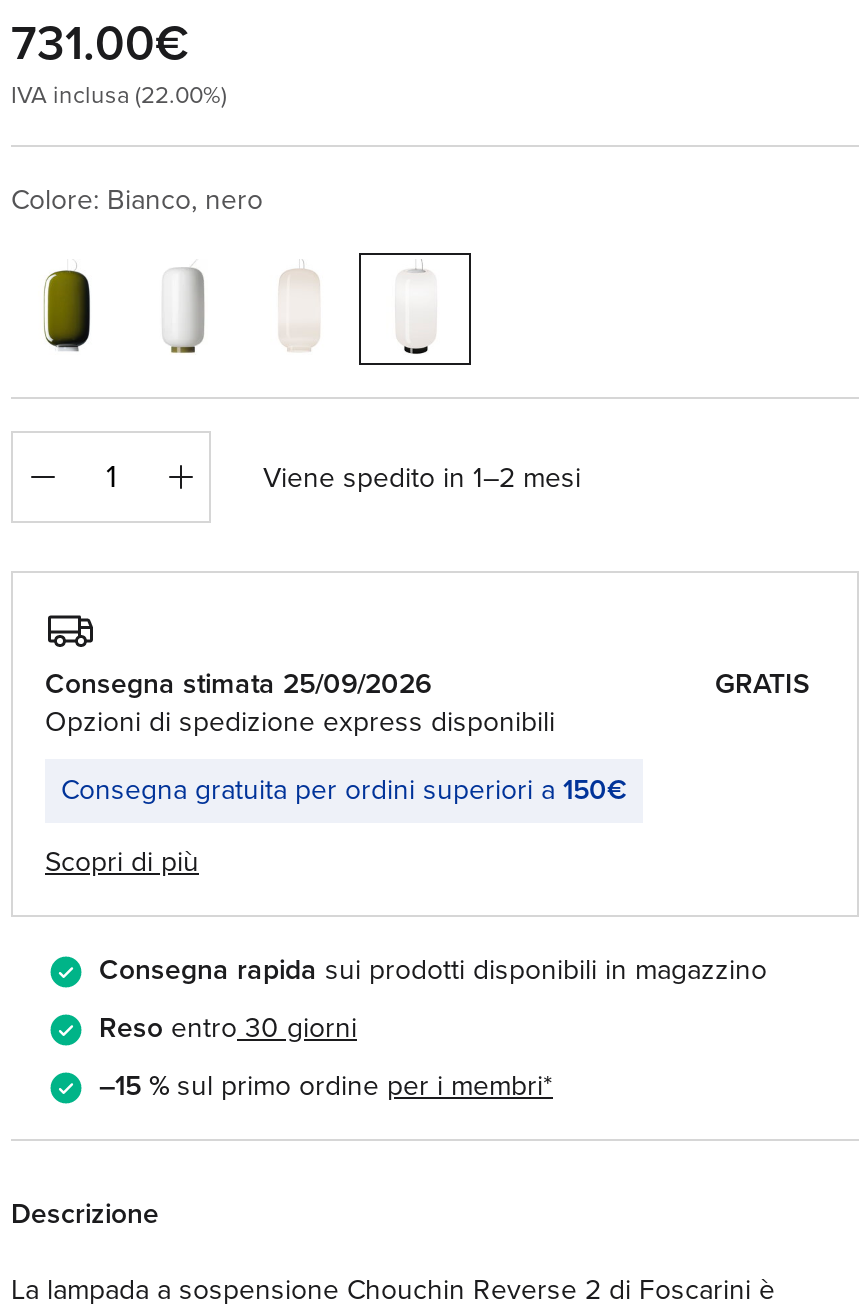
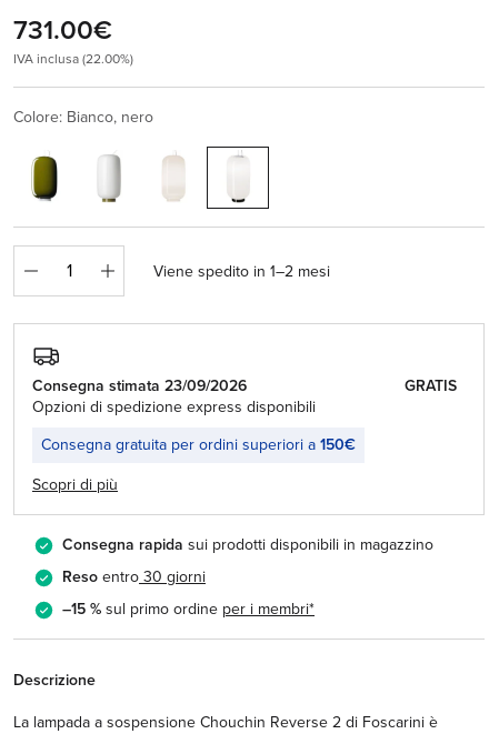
- Consegna stimata 25/09/2026
+ Consegna stimata 23/09/2026
